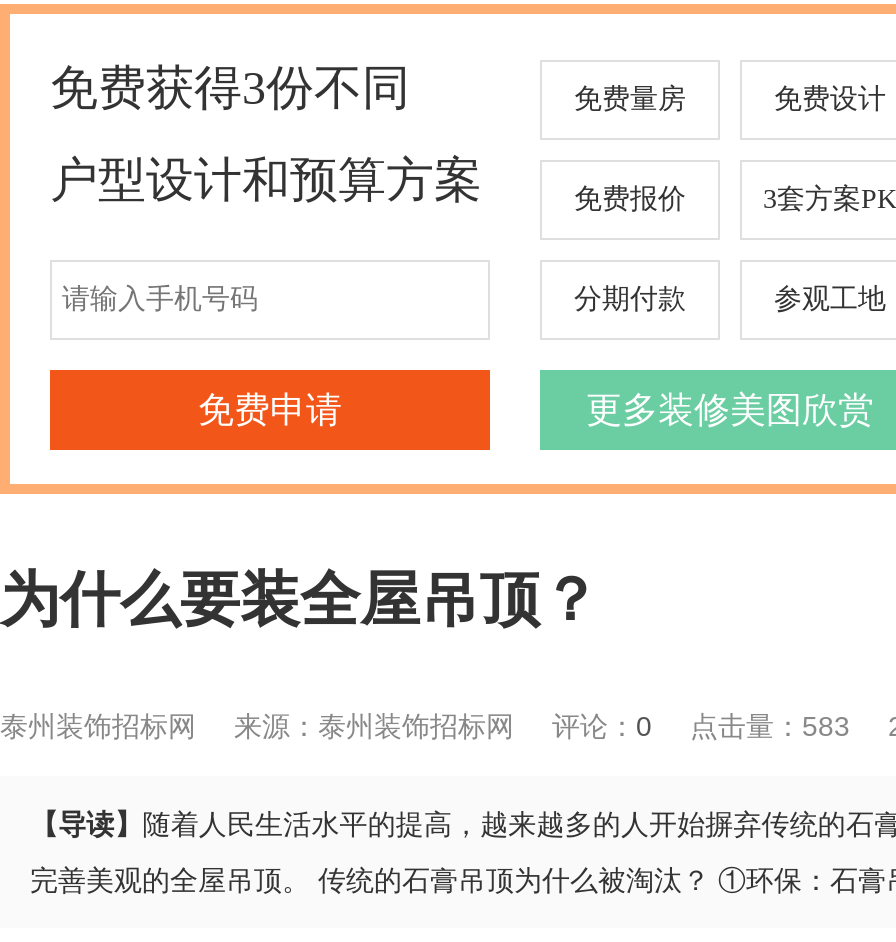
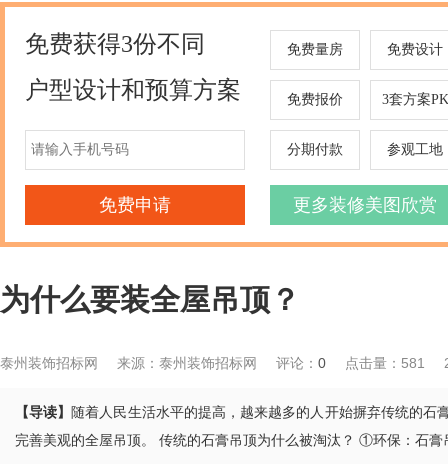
- 点击量：583
+ 点击量：581
